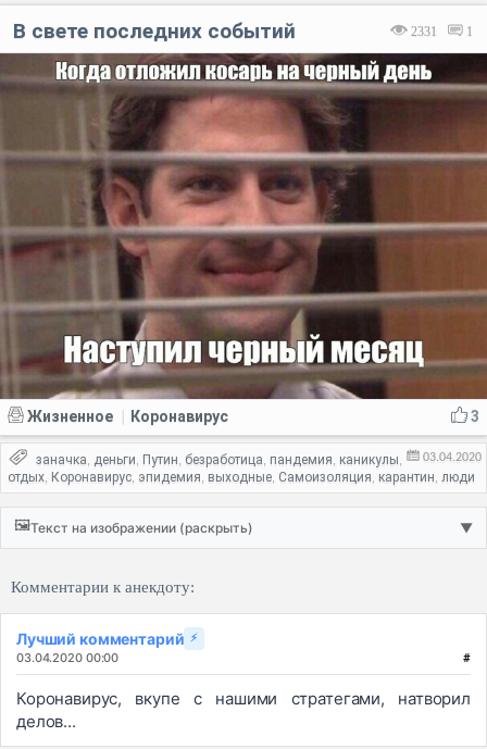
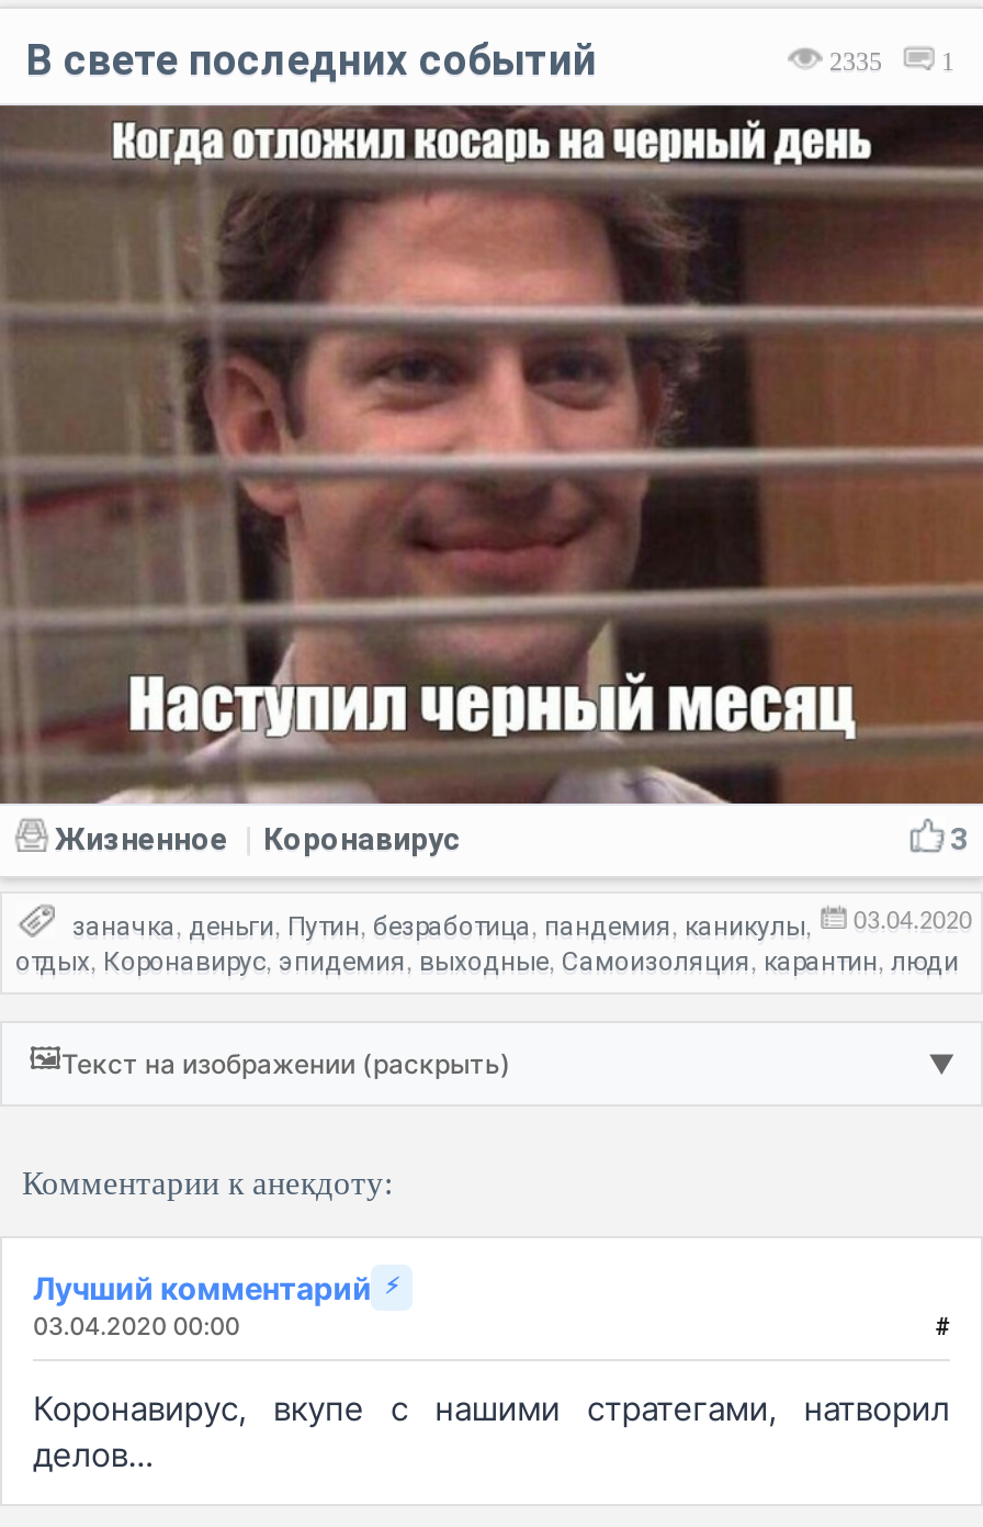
- 2331 1
+ 2335 1
